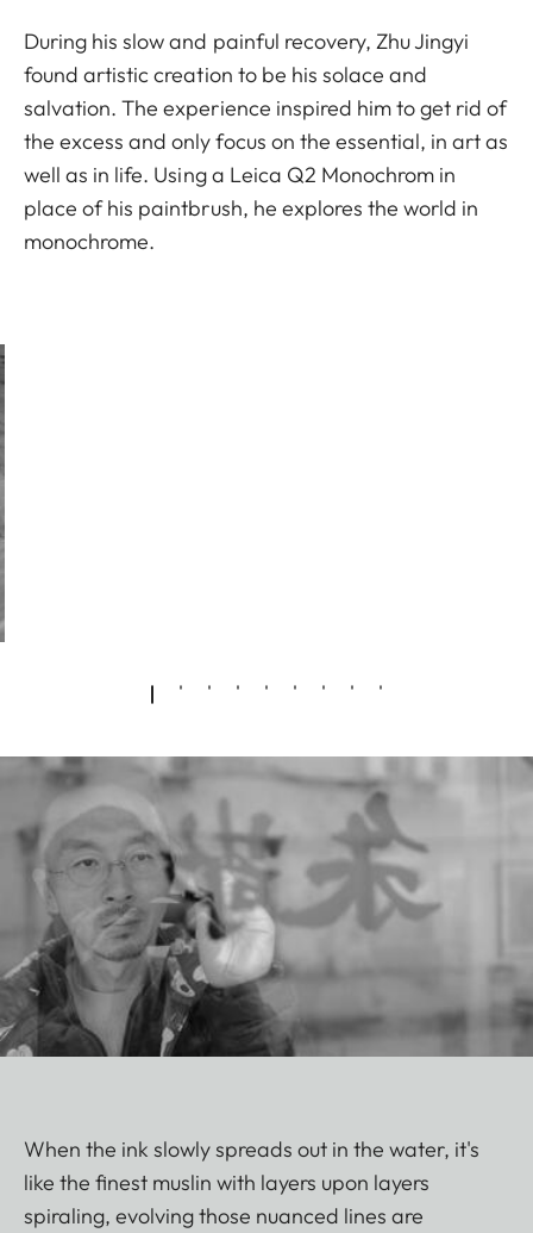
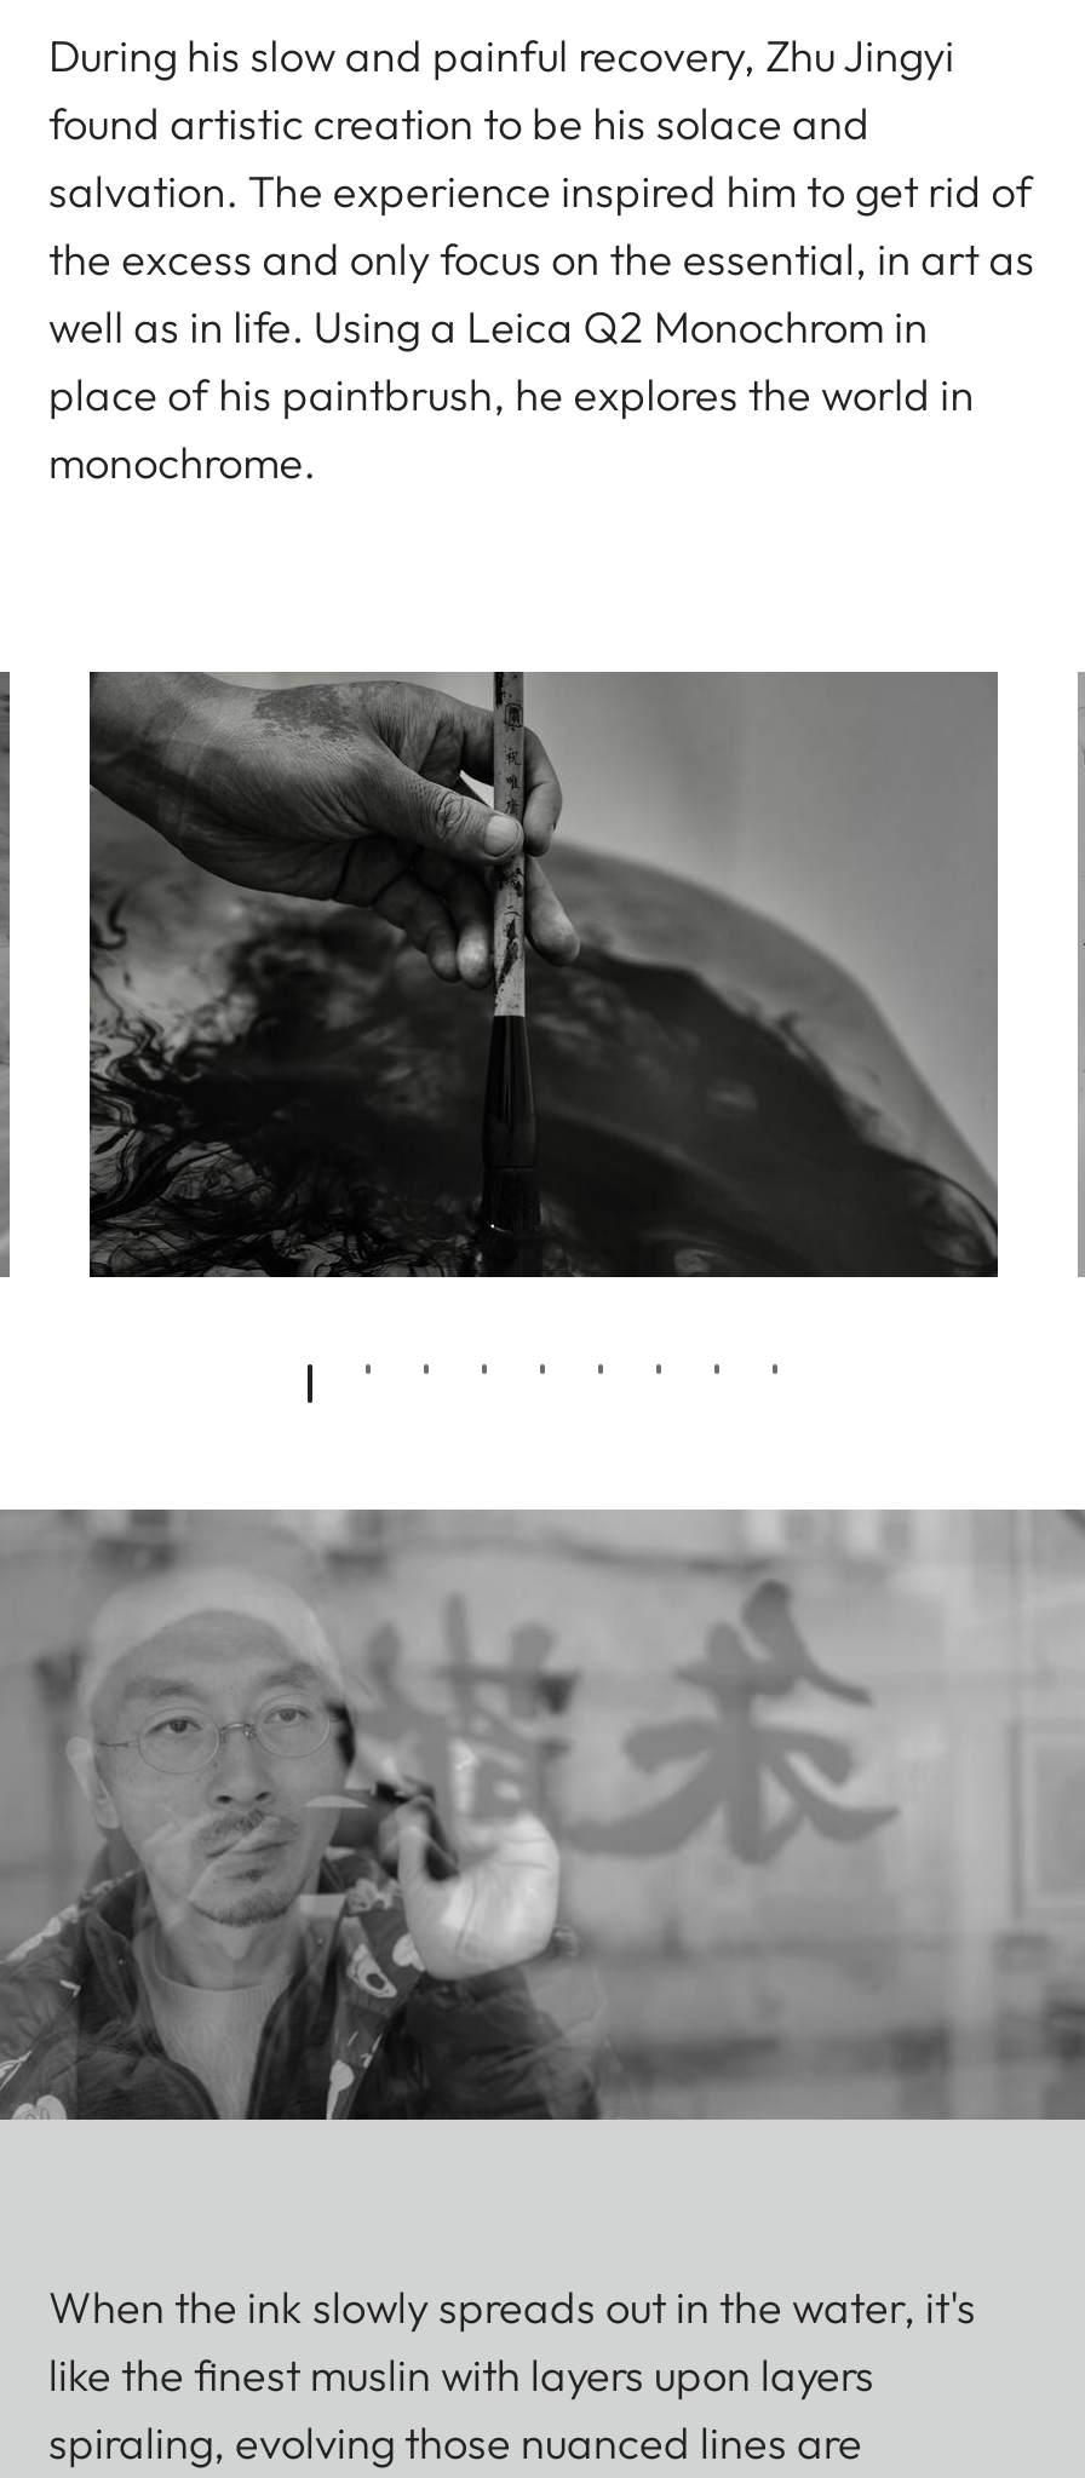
+ [image]
